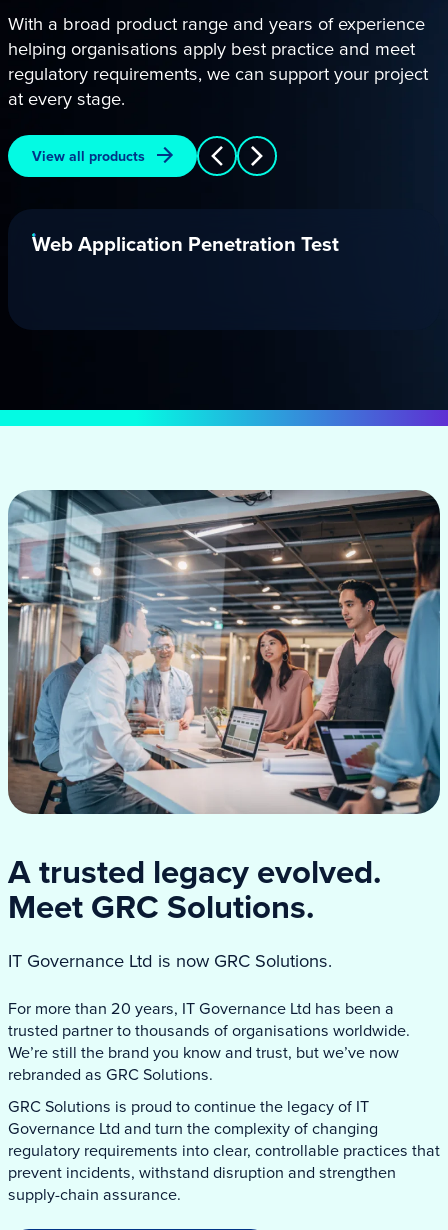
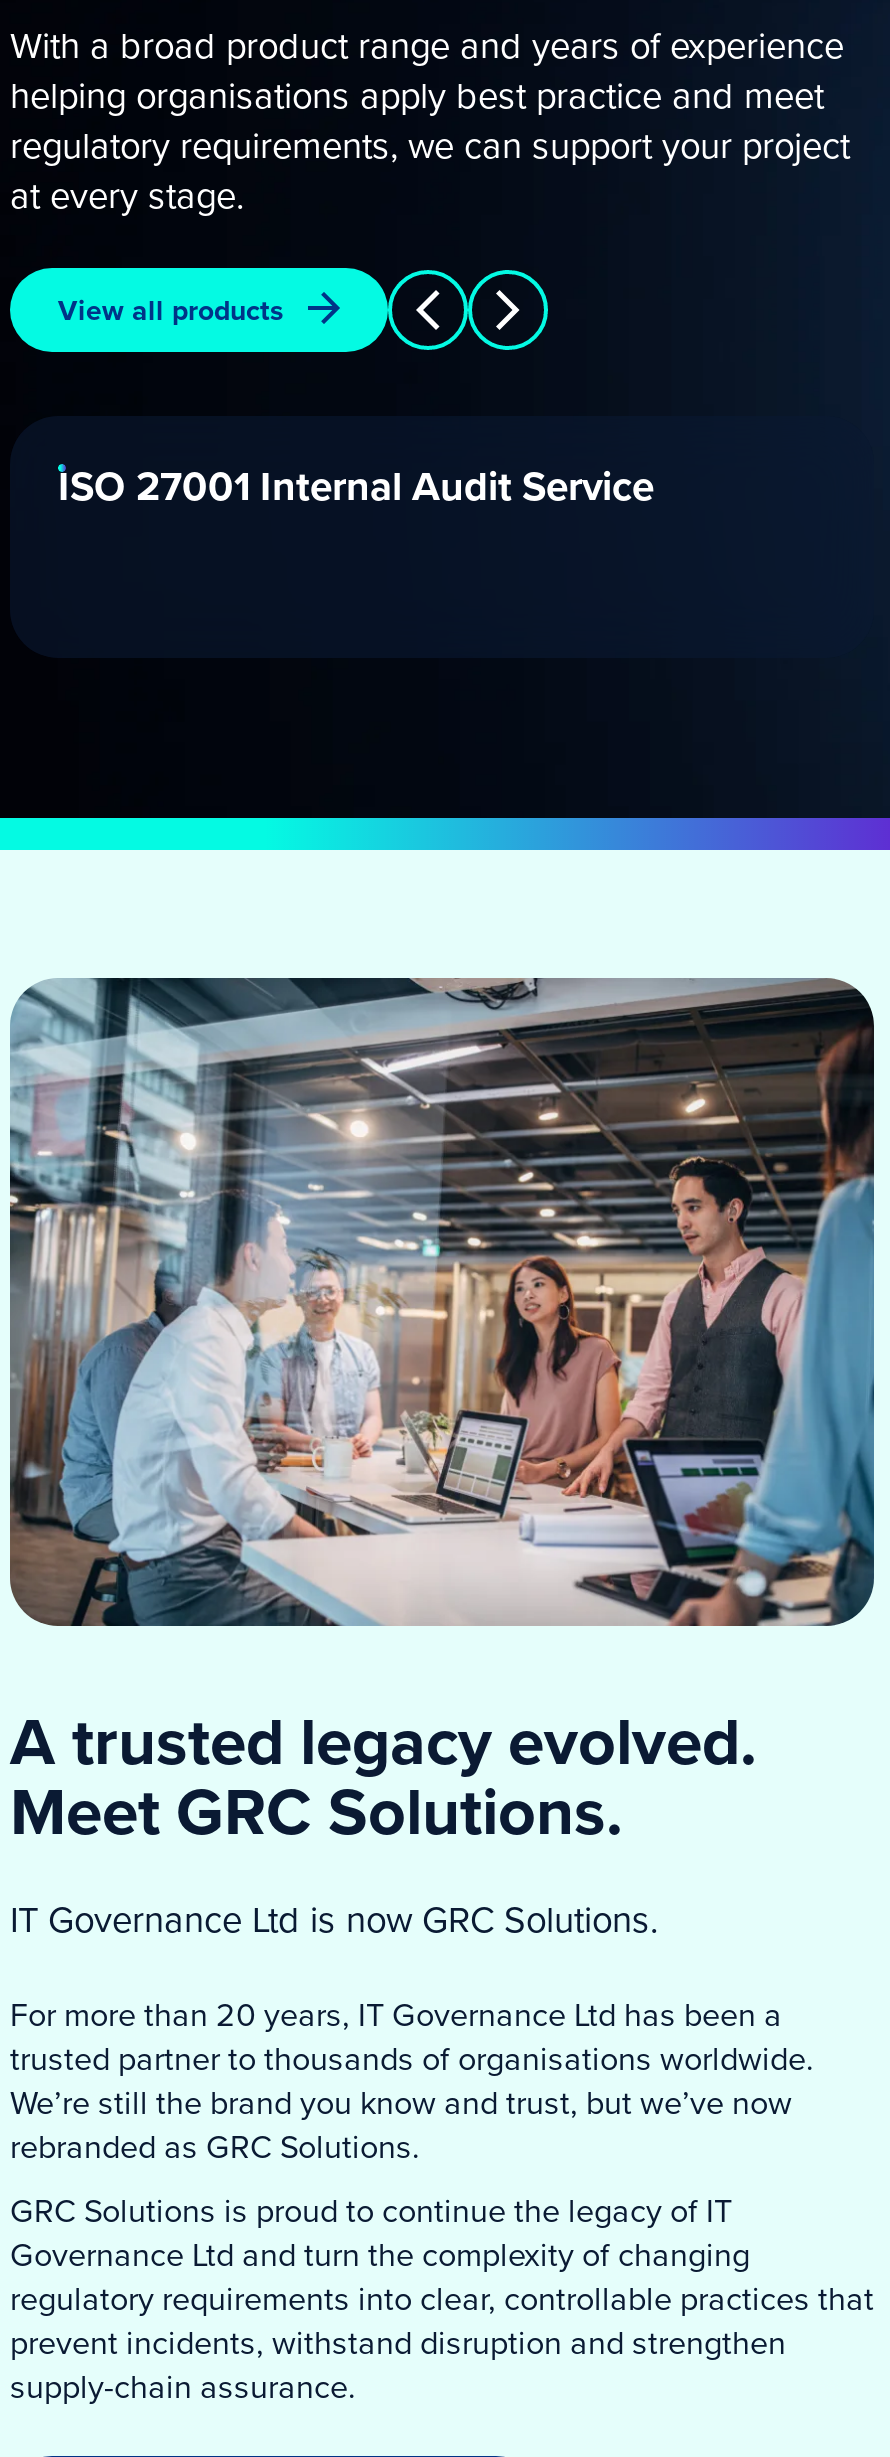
- Web Application Penetration Test
+ ISO 27001 Internal Audit Service
